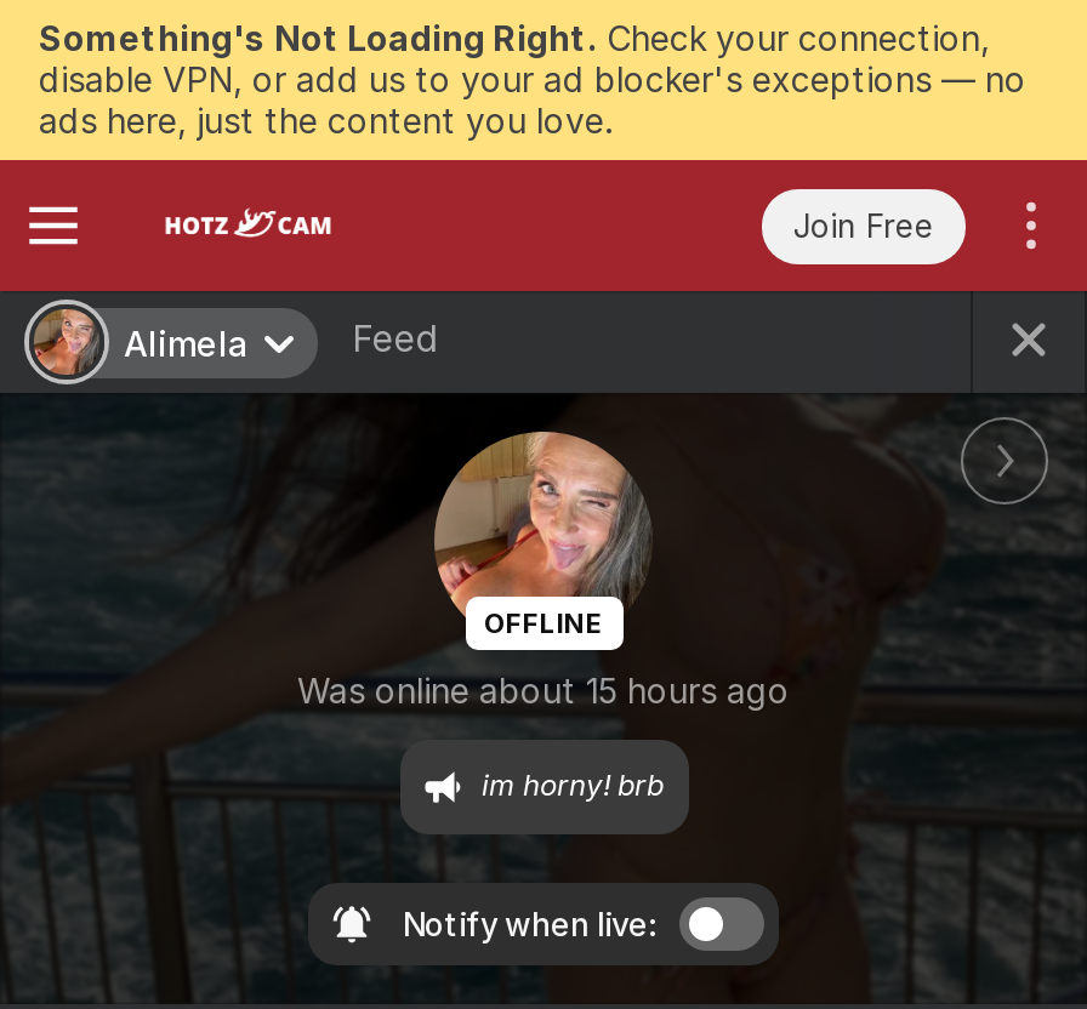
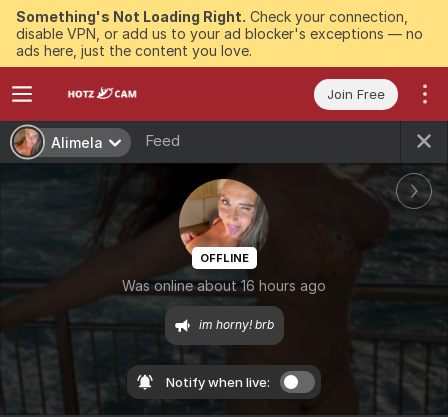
- Was online about 15 hours ago
+ Was online about 16 hours ago
